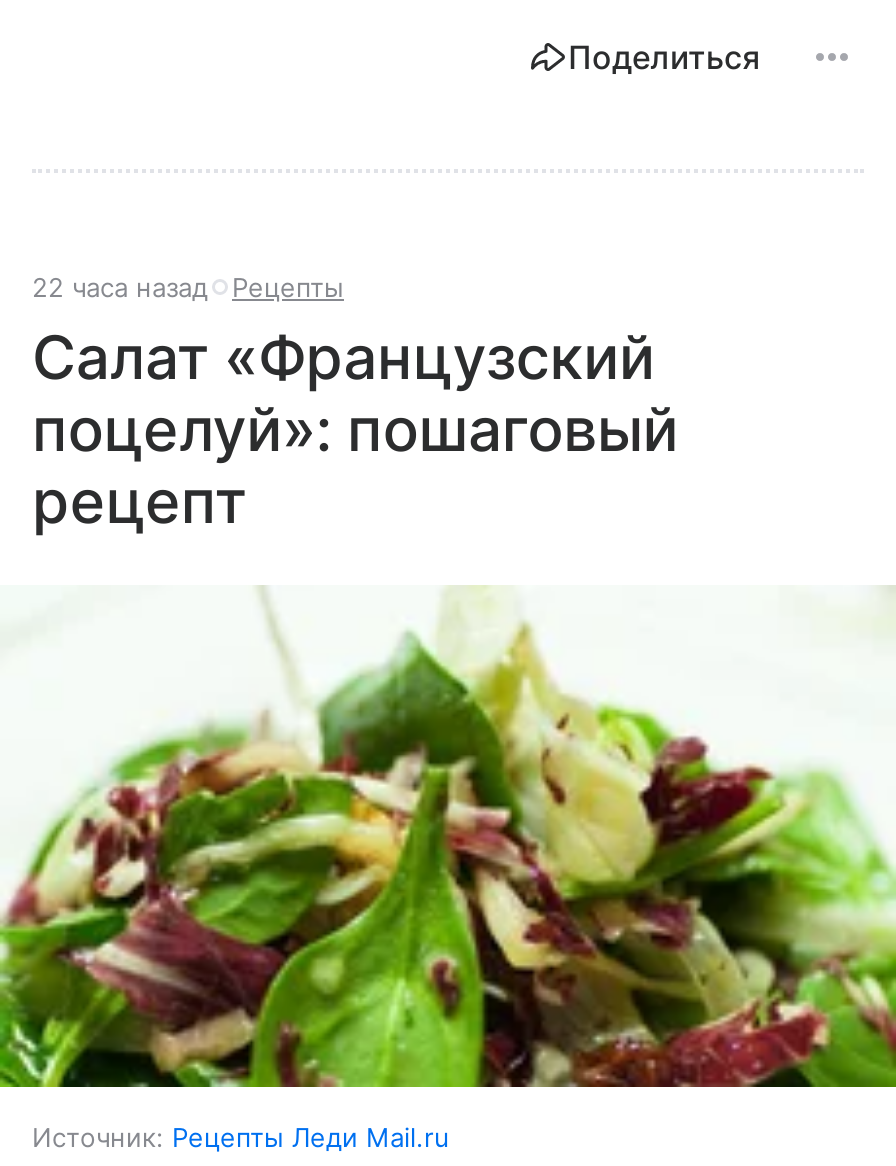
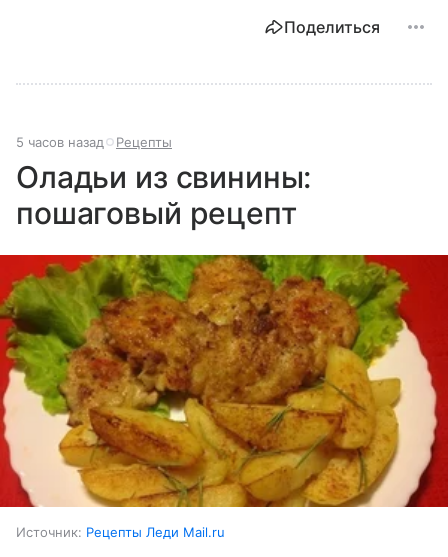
- 22 часа назад Рецепты
+ 5 часов назад Рецепты

- Салат «Французский
- поцелуй»: пошаговый
- рецепт
+ Оладьи из свинины:
+ пошаговый рецепт

- [image]
+ [image]
